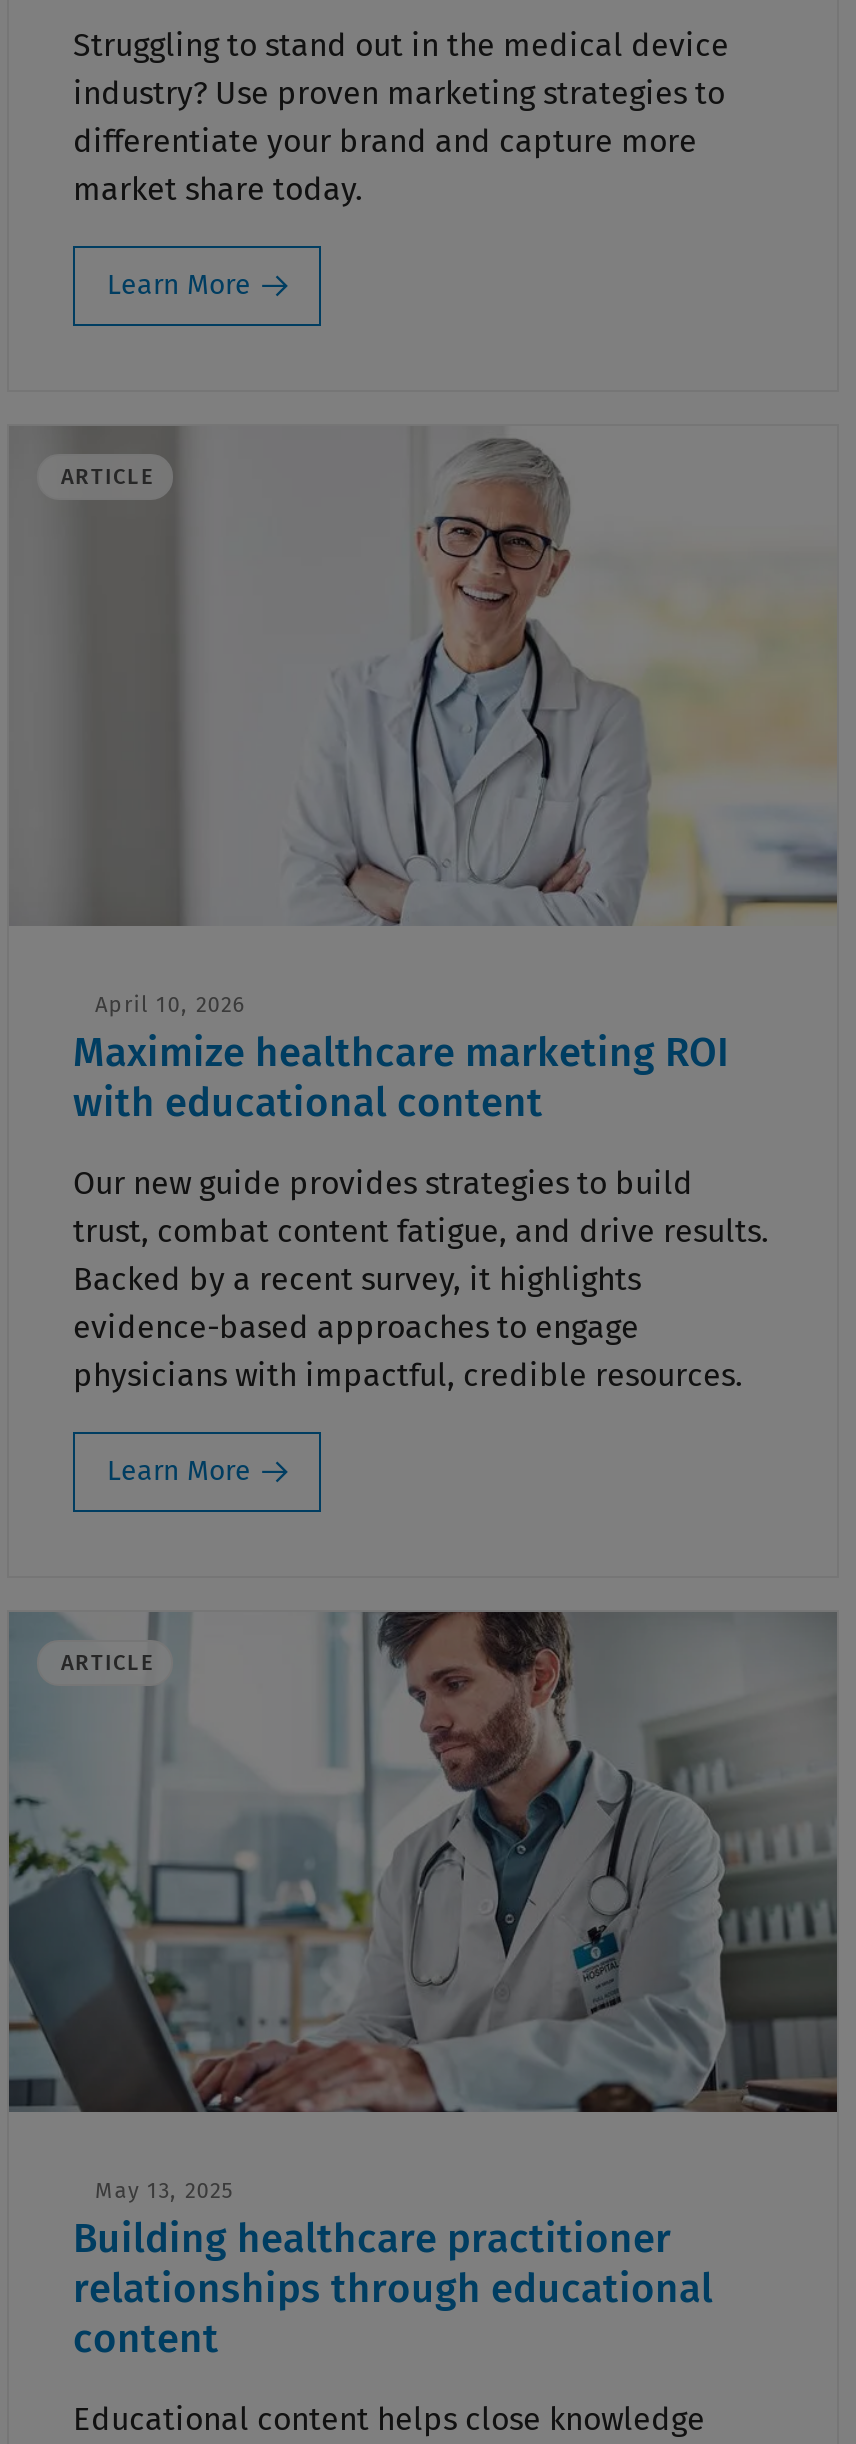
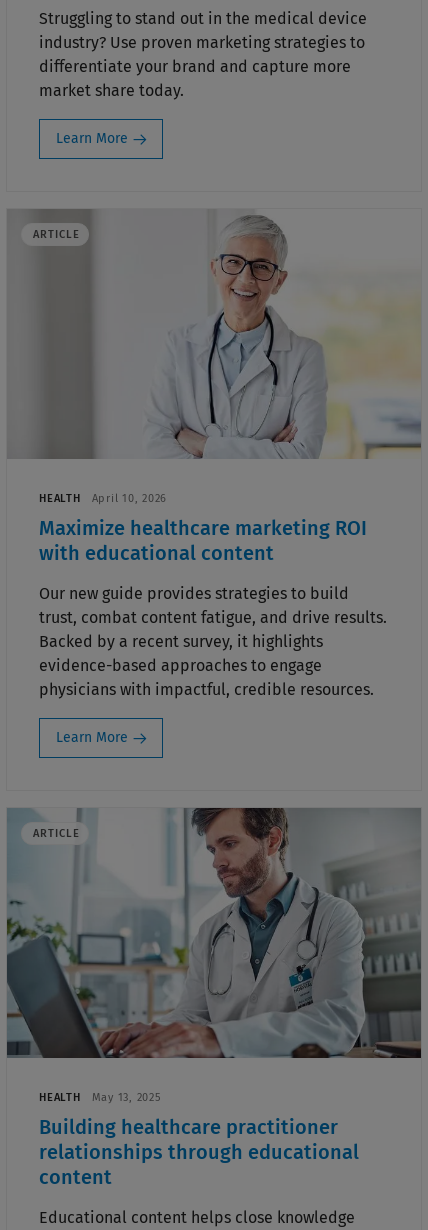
+ HEALTH

+ HEALTH
